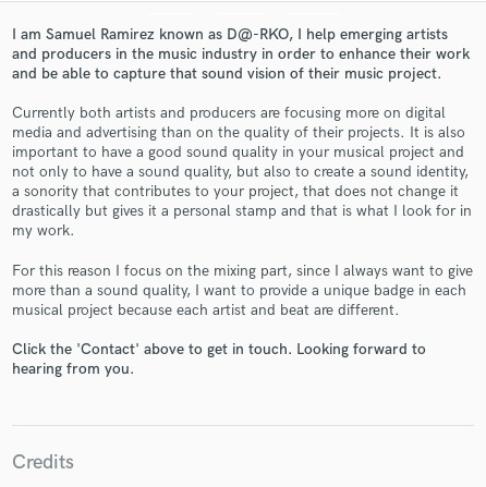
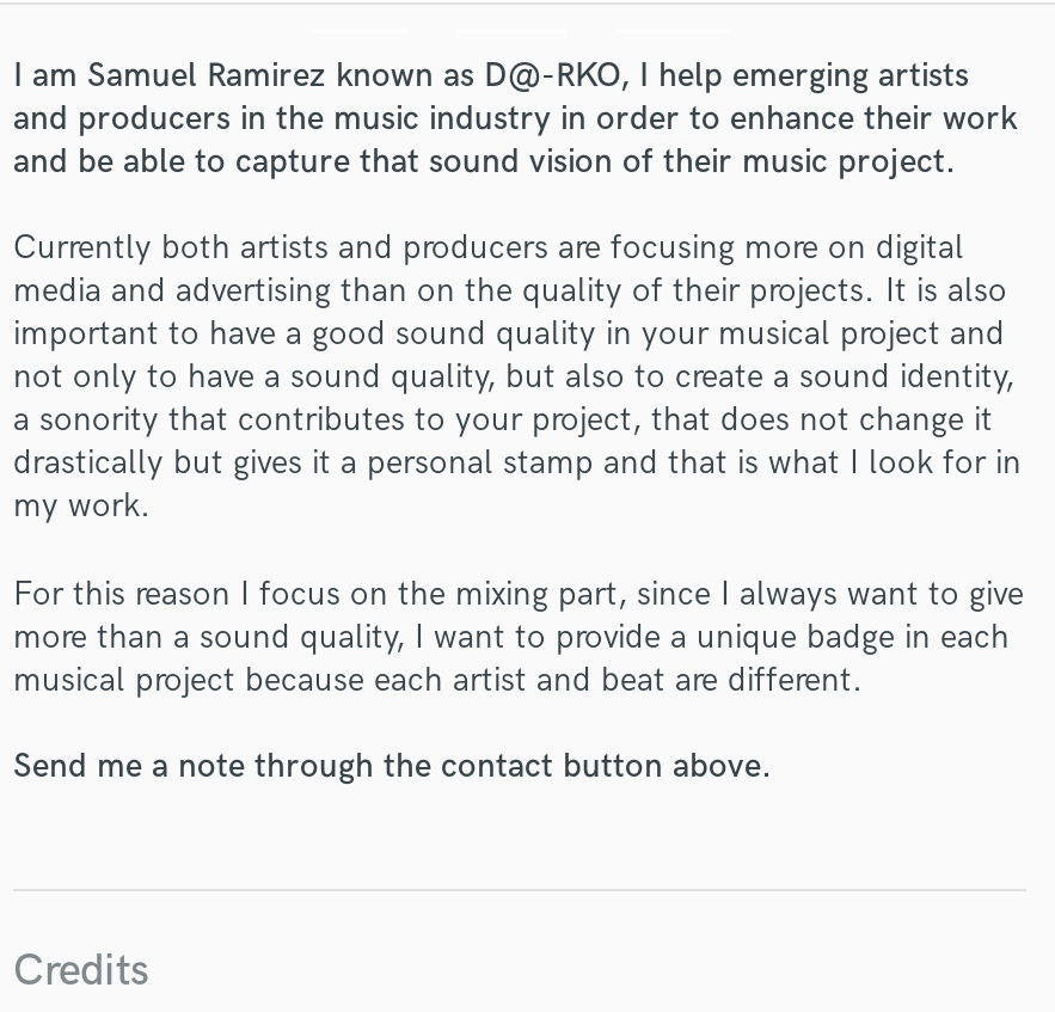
- Click the 'Contact' above to get in touch. Looking forward to
- hearing from you.
+ Send me a note through the contact button above.
